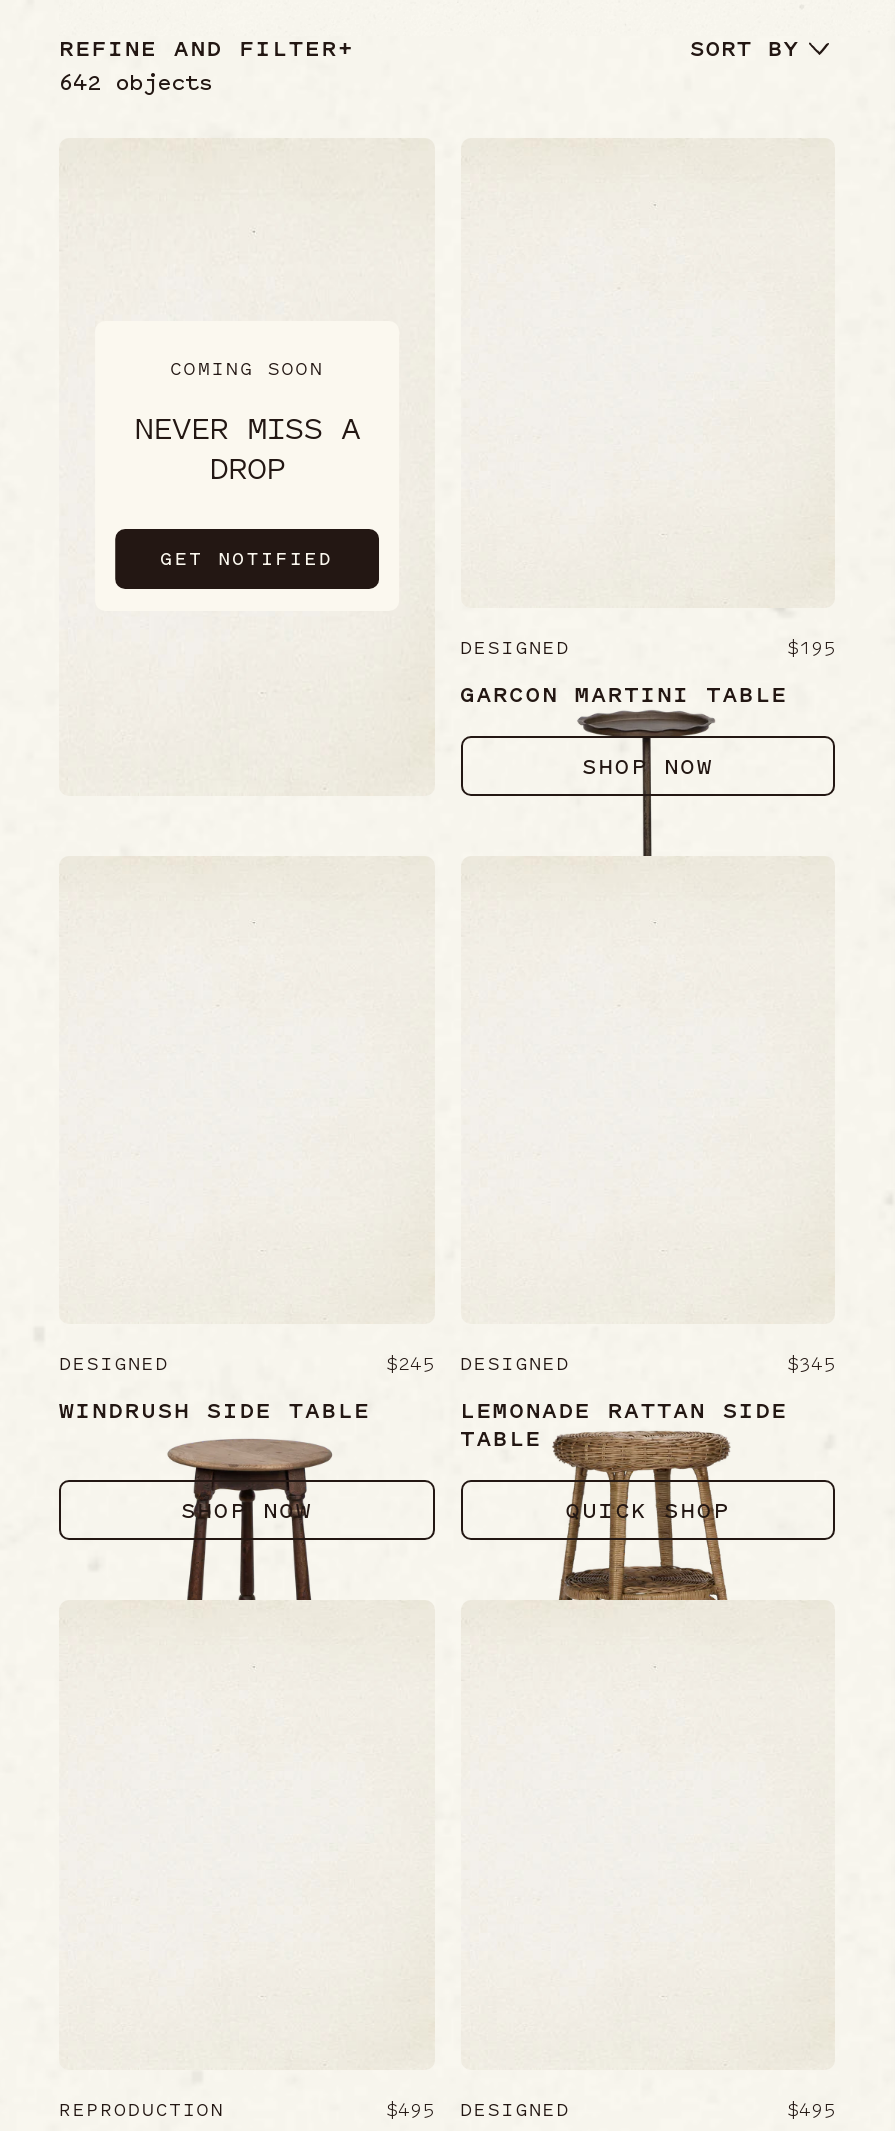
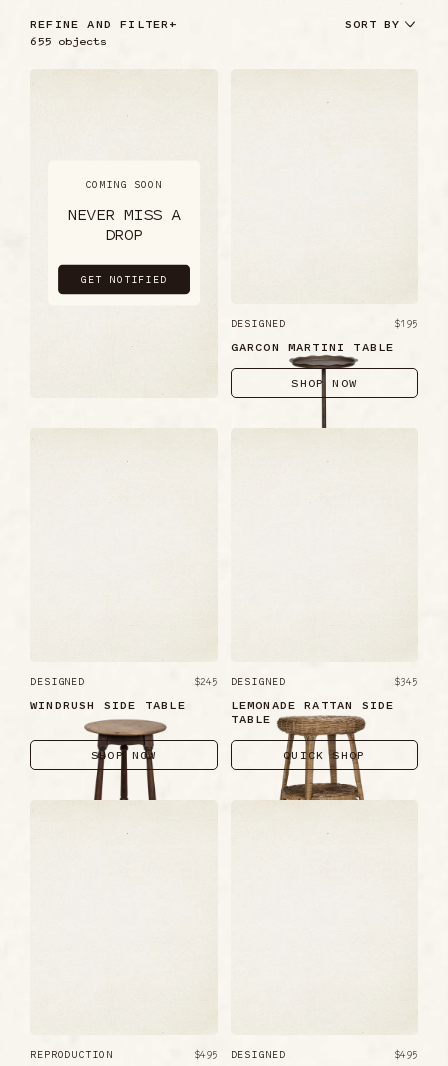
- 642 objects
+ 655 objects
